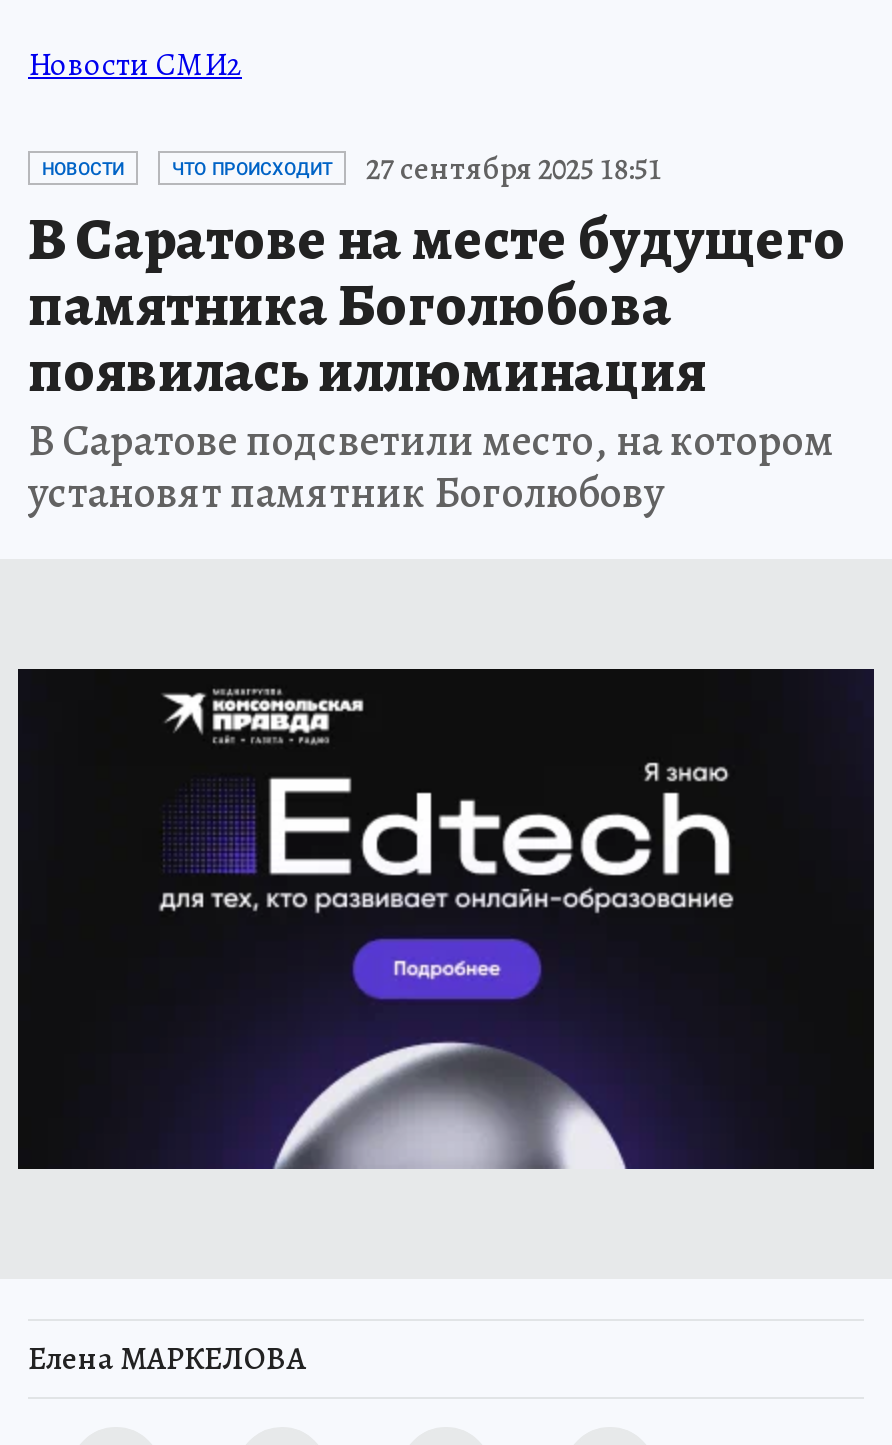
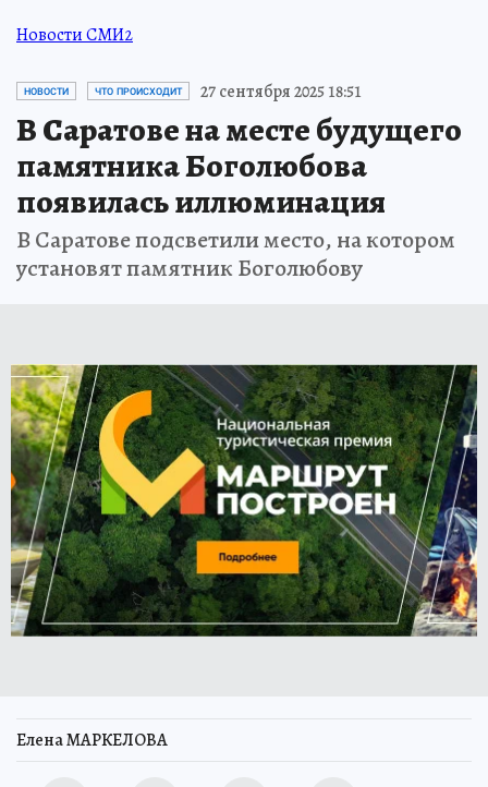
- [image]
+ [image]
